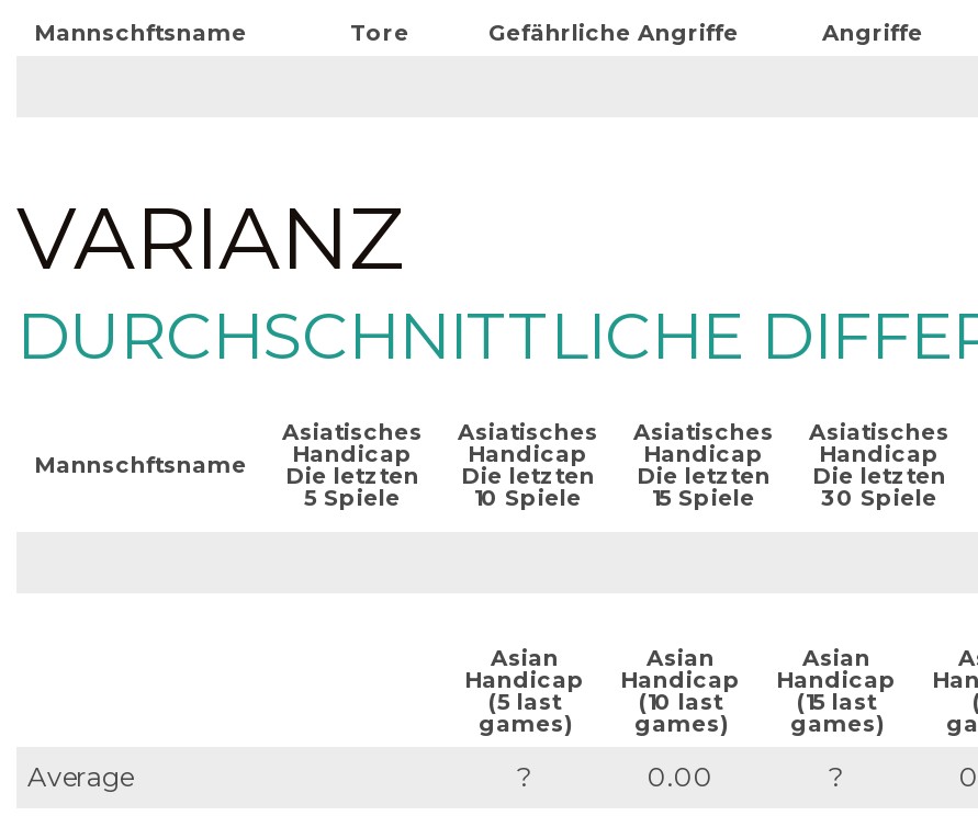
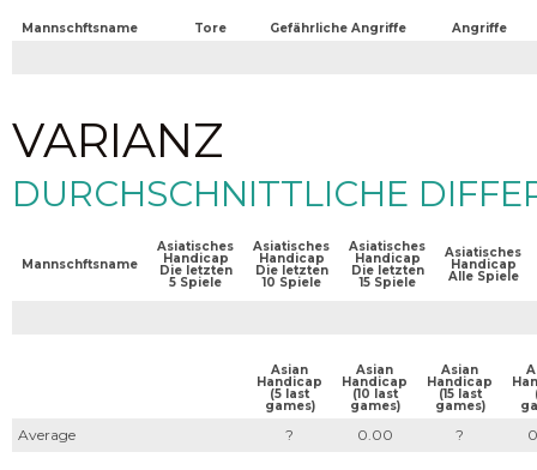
- Die letzten
- 30 Spiele
+ Alle Spiele
